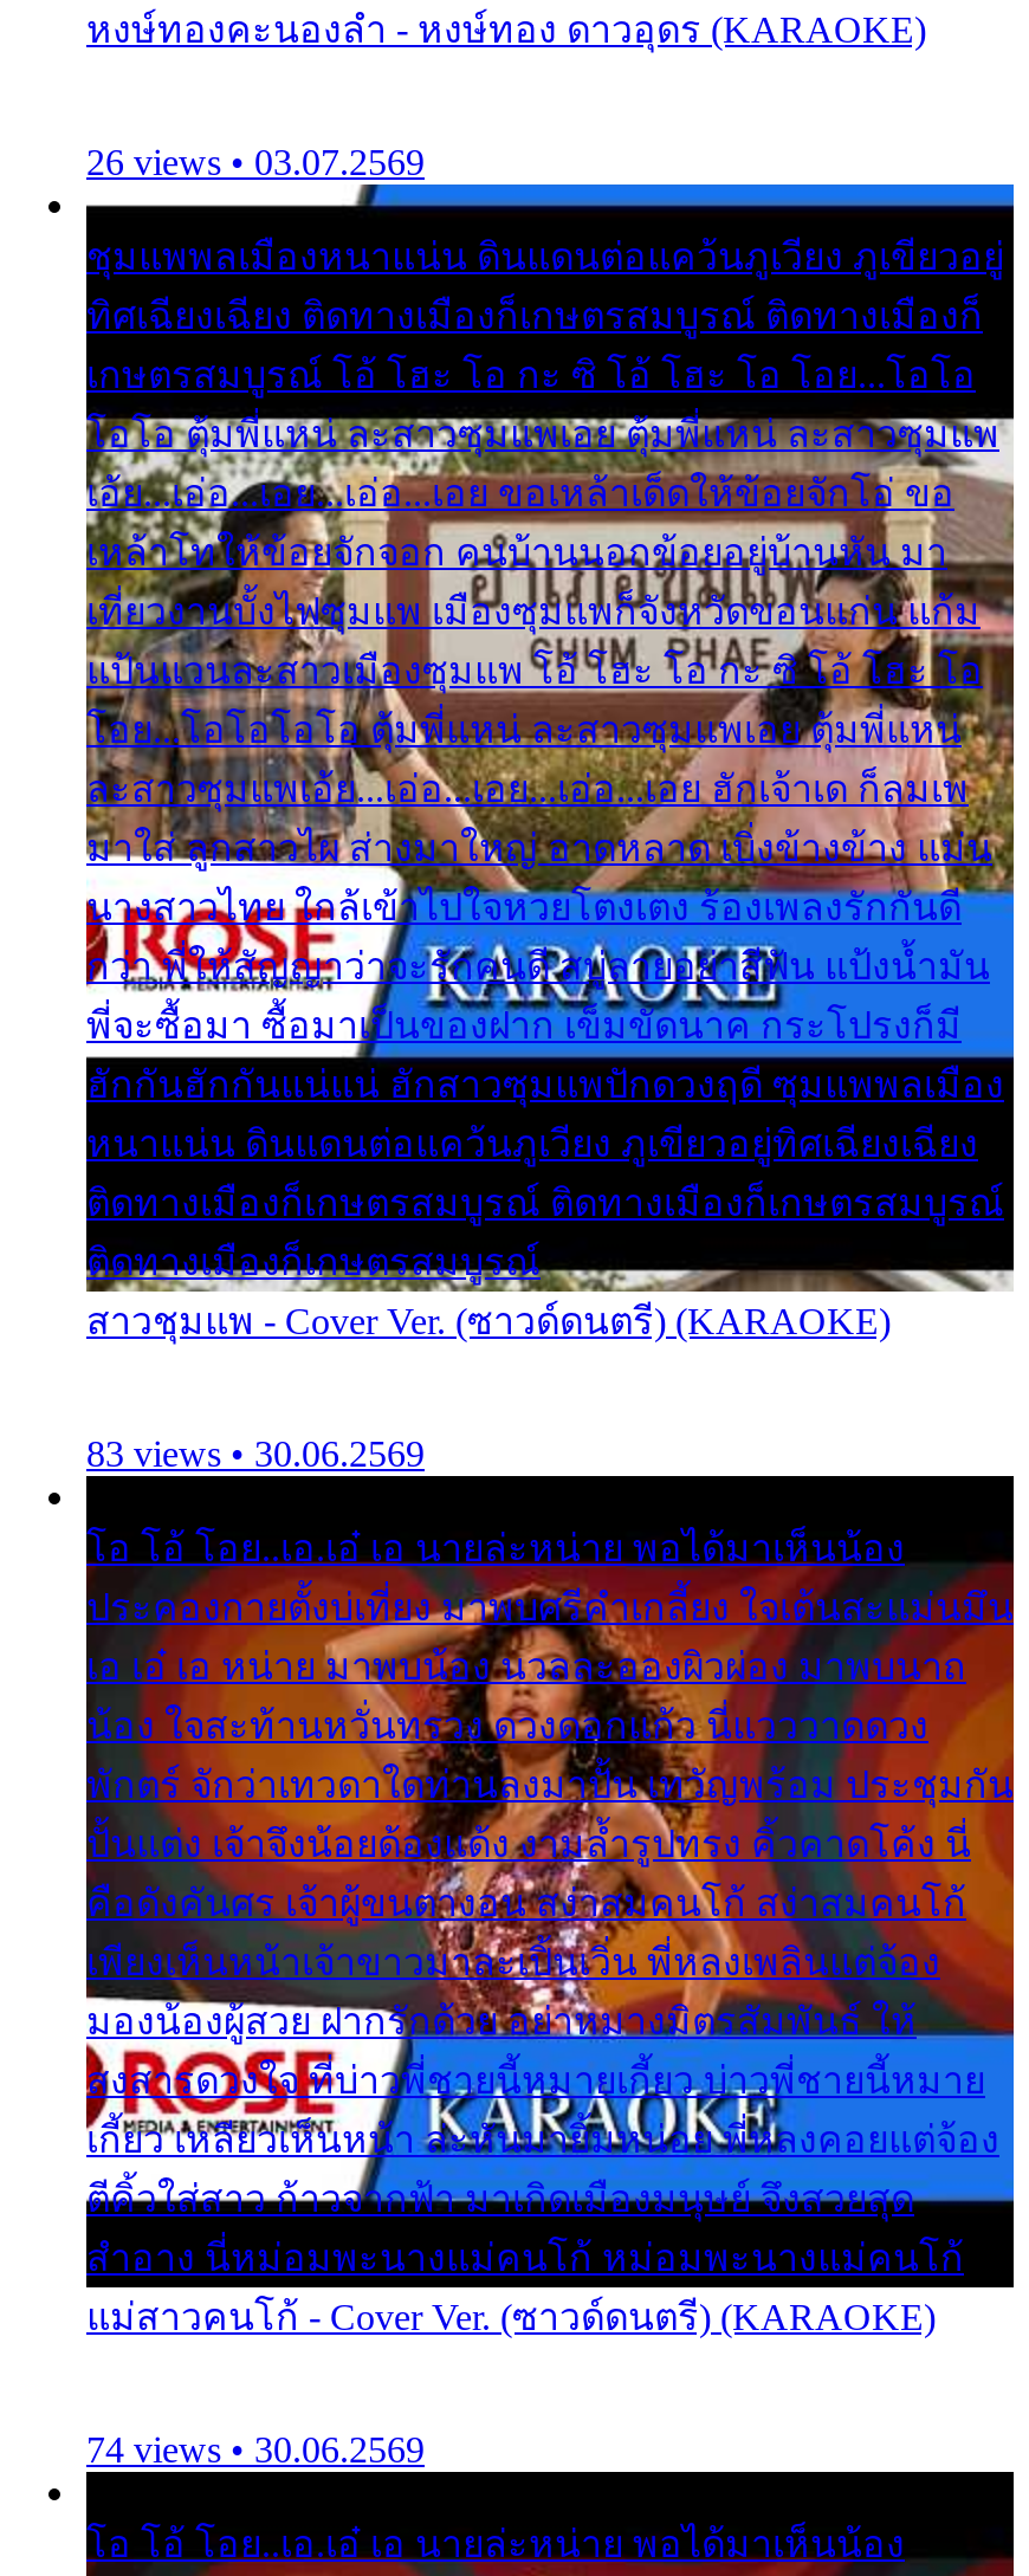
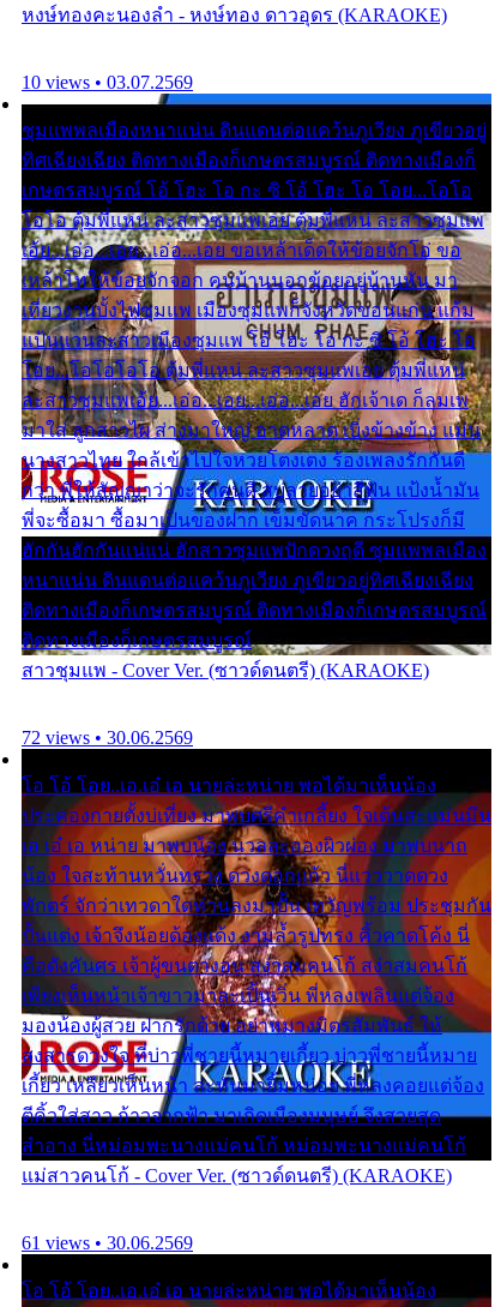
- 26 views • 03.07.2569
+ 10 views • 03.07.2569

- 83 views • 30.06.2569
+ 72 views • 30.06.2569

- 74 views • 30.06.2569
+ 61 views • 30.06.2569
